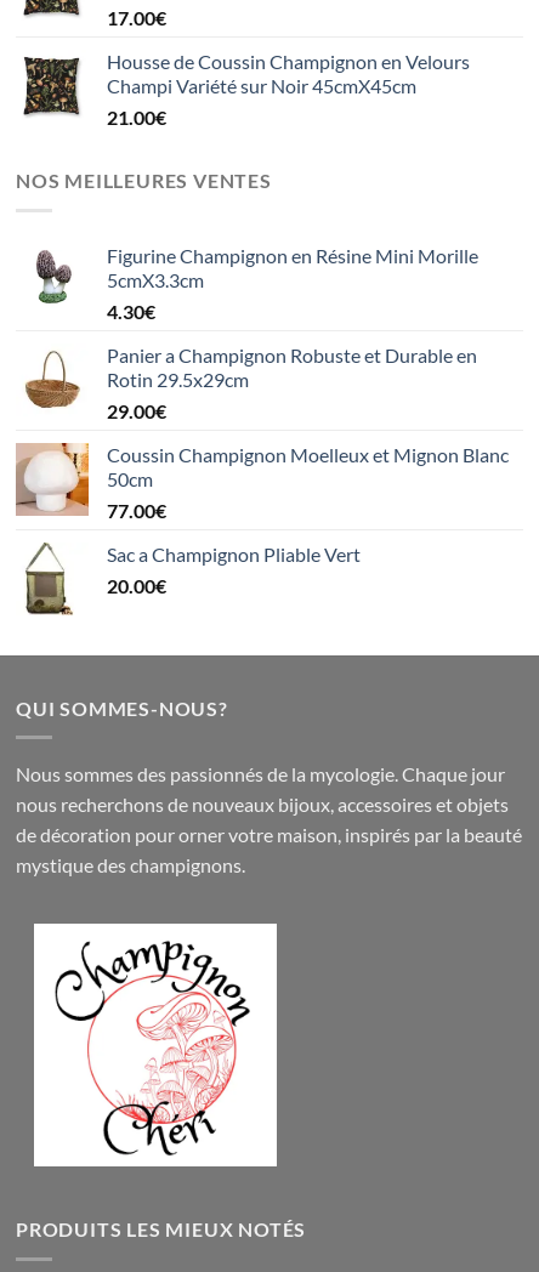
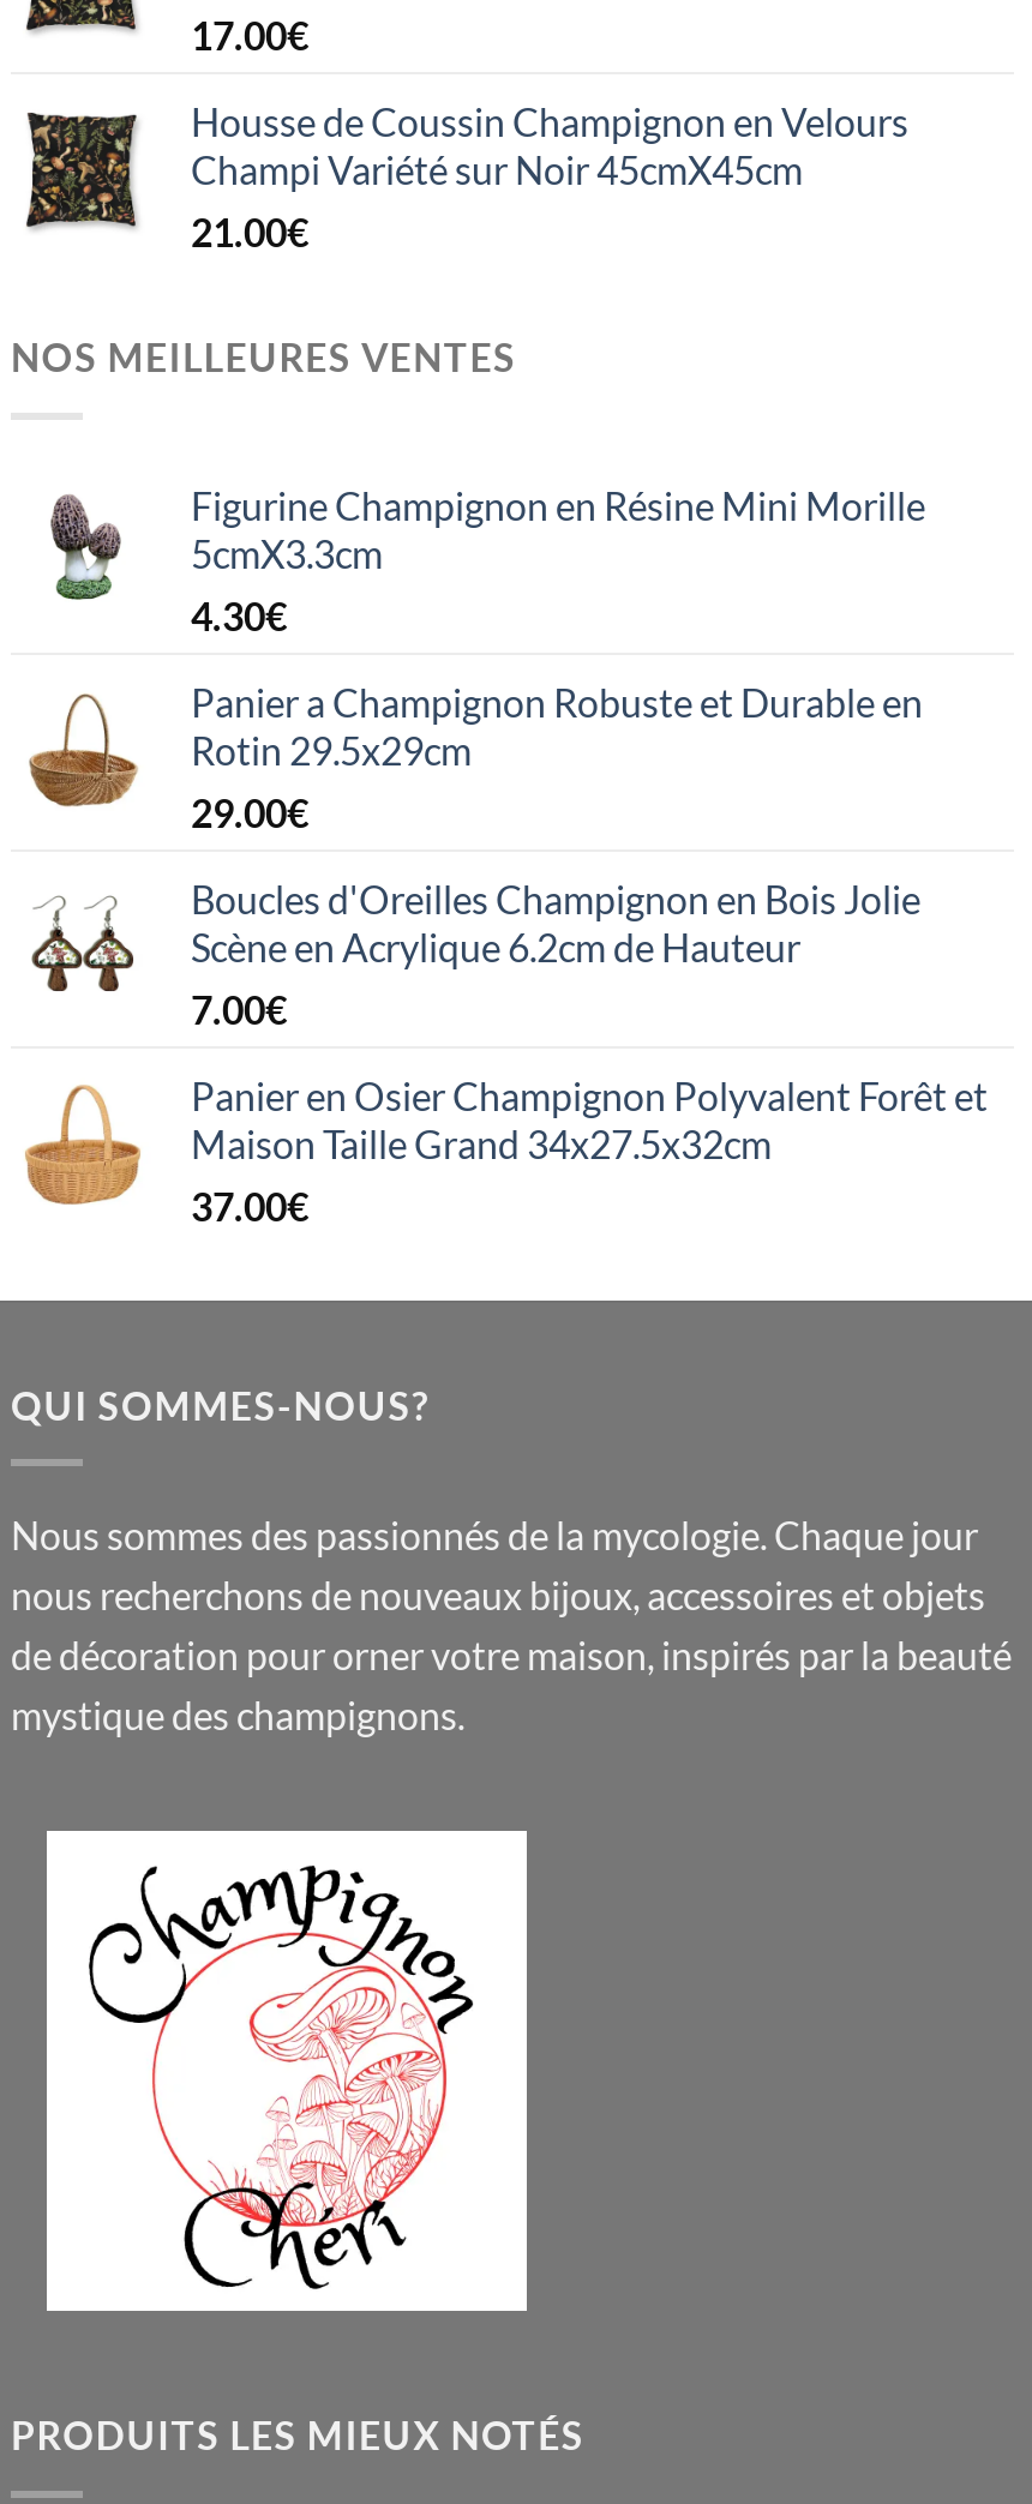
- [image]
- Coussin Champignon Moelleux et Mignon Blanc
- 50cm
- 77.00€
+ [image]
+ Boucles d'Oreilles Champignon en Bois Jolie
+ Scène en Acrylique 6.2cm de Hauteur
+ 7.00€

- [image]
- Sac a Champignon Pliable Vert
- 20.00€
+ [image]
+ Panier en Osier Champignon Polyvalent Forêt et
+ Maison Taille Grand 34x27.5x32cm
+ 37.00€
